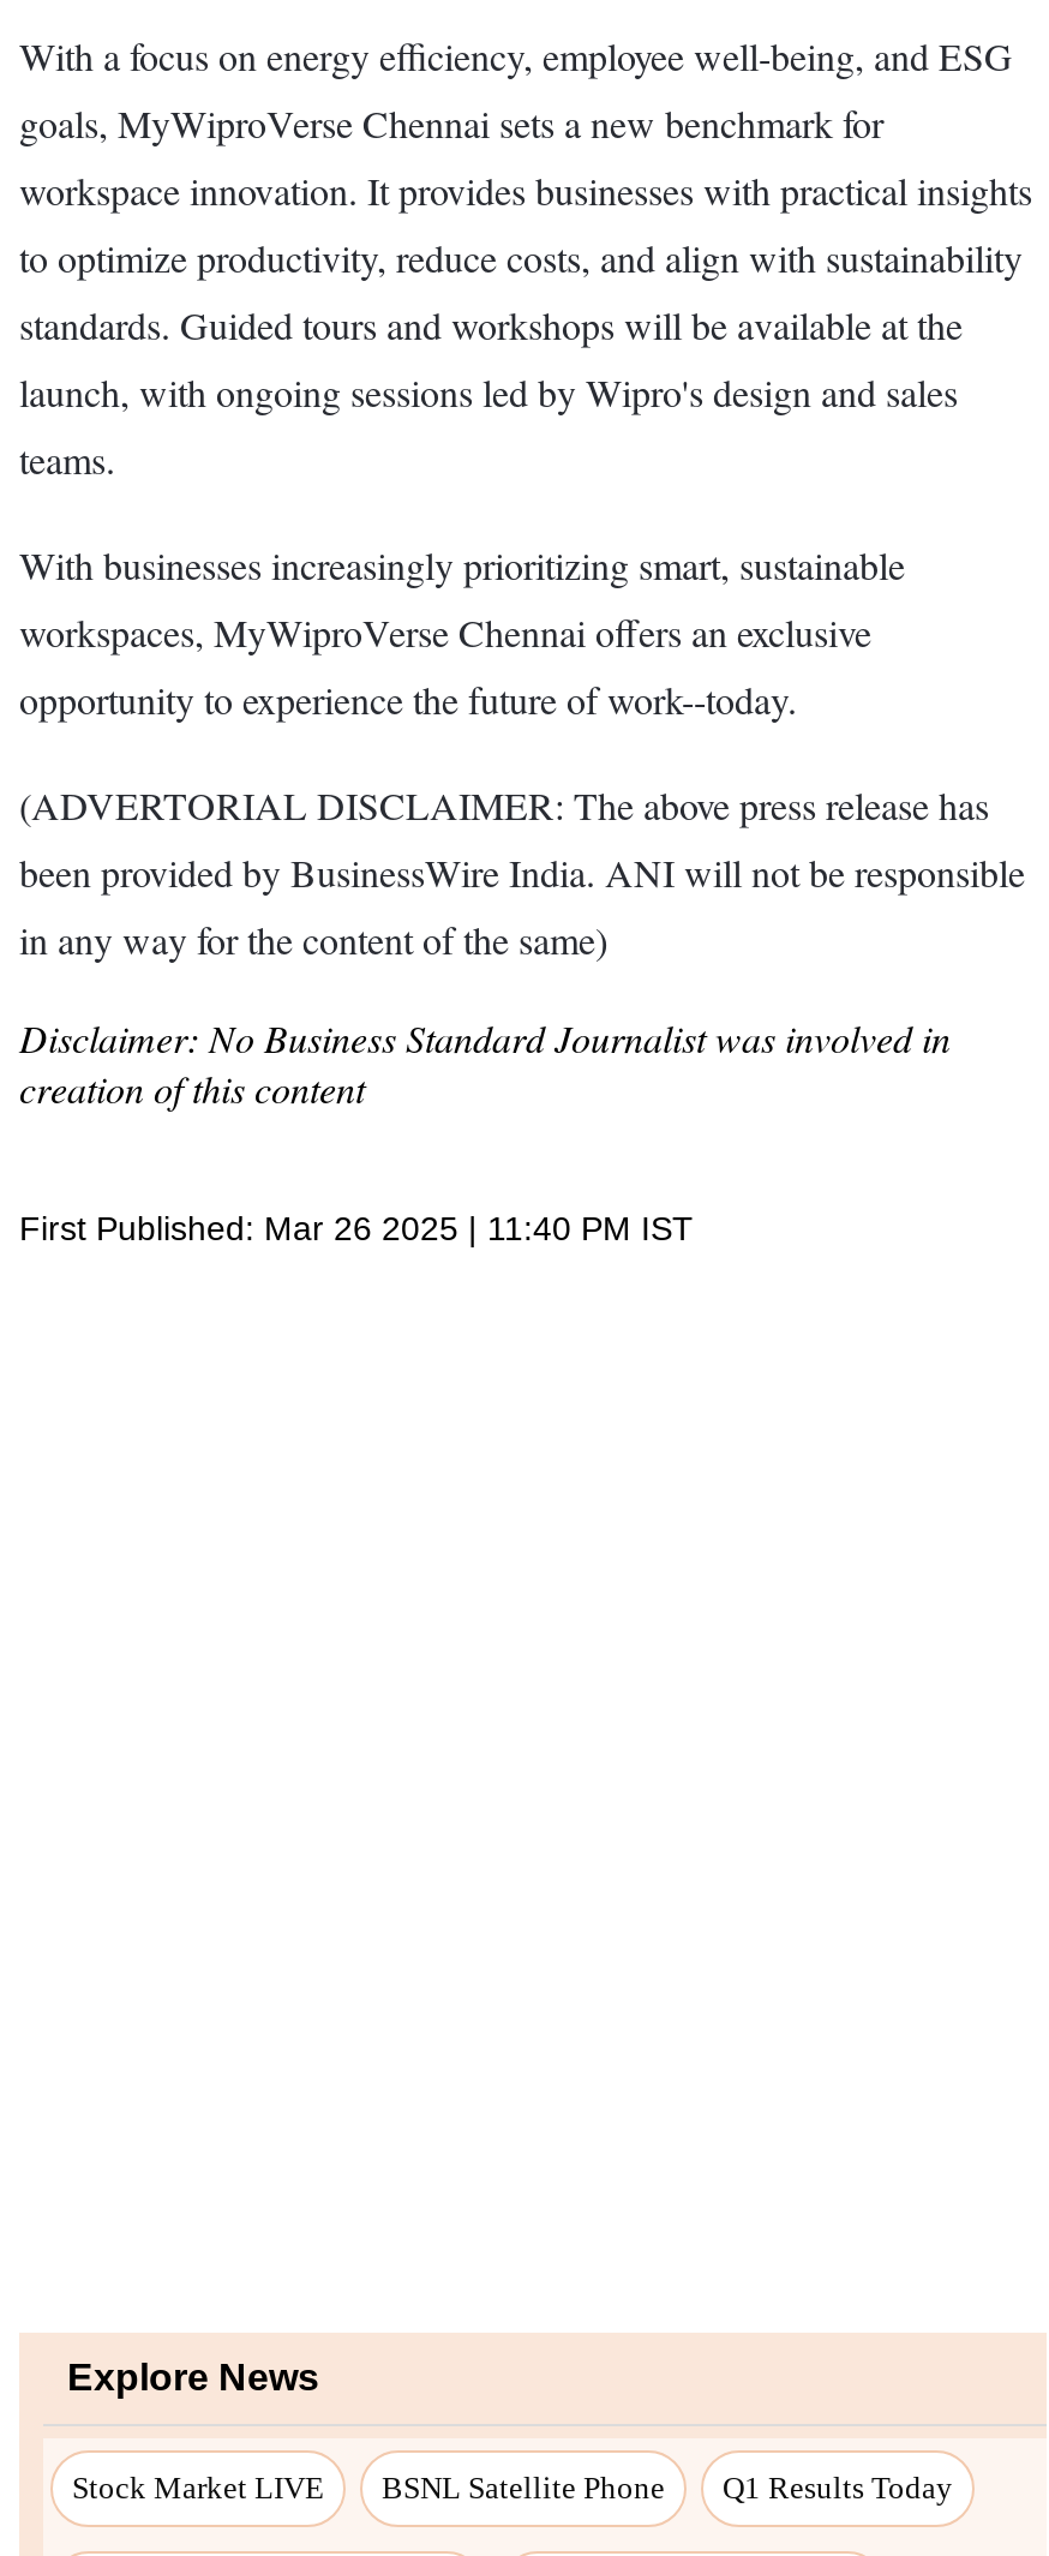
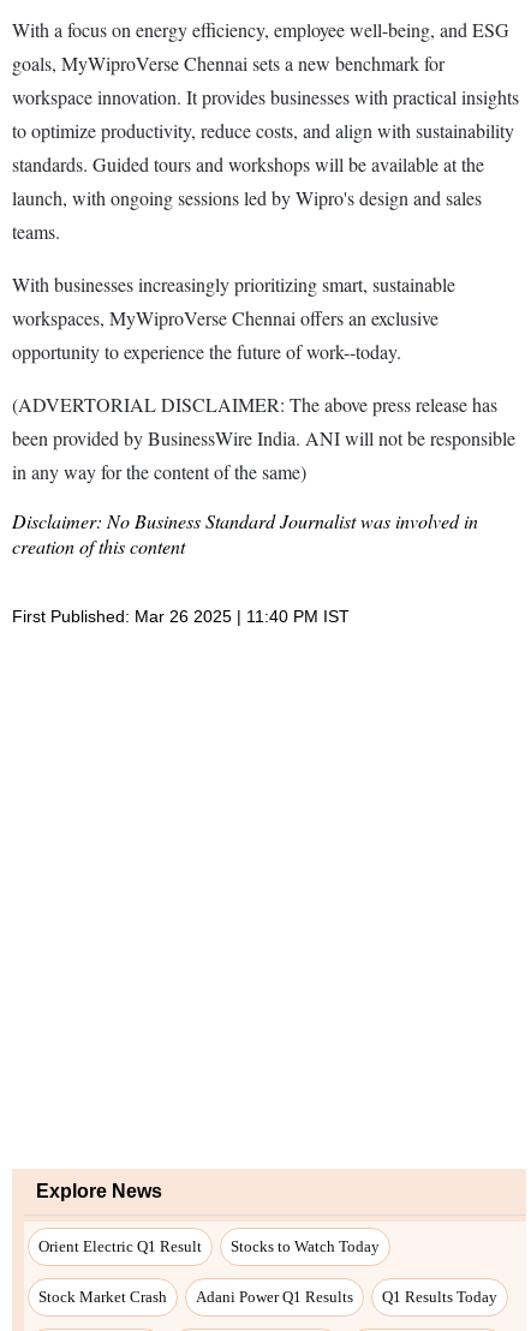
- Stock Market LIVE
- BSNL Satellite Phone
+ Orient Electric Q1 Result
+ Stocks to Watch Today
+ Stock Market Crash
+ Adani Power Q1 Results
